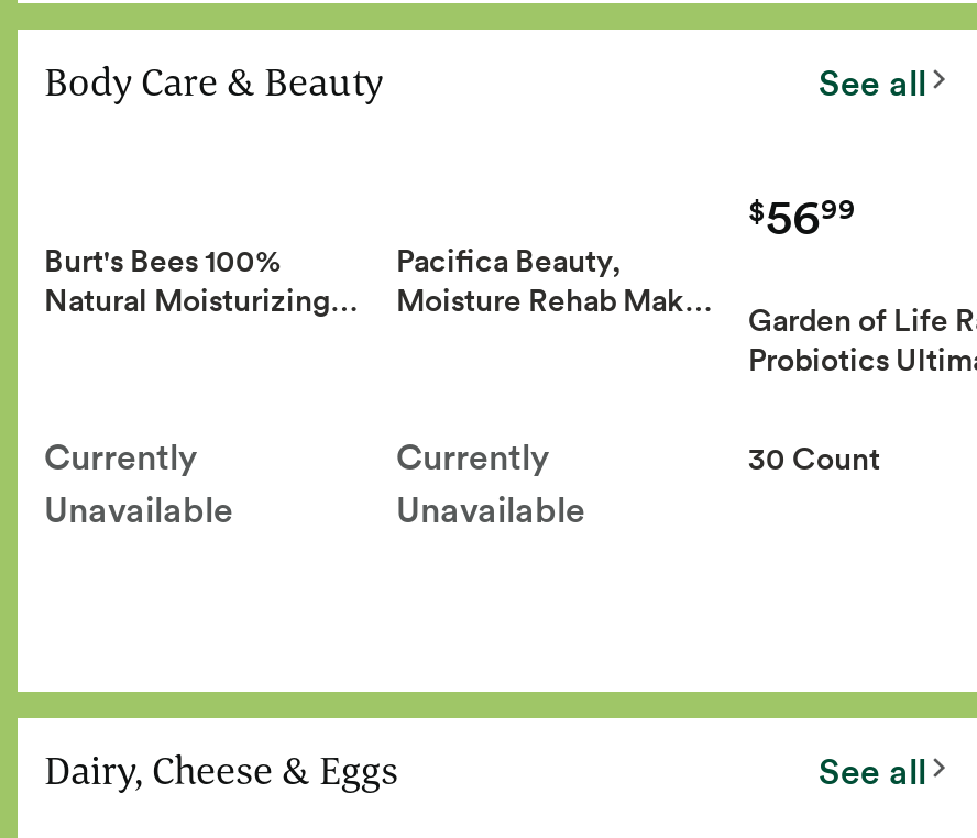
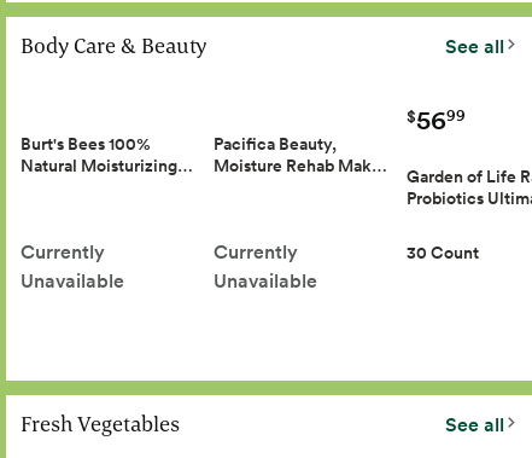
- Dairy, Cheese & Eggs
+ Fresh Vegetables
